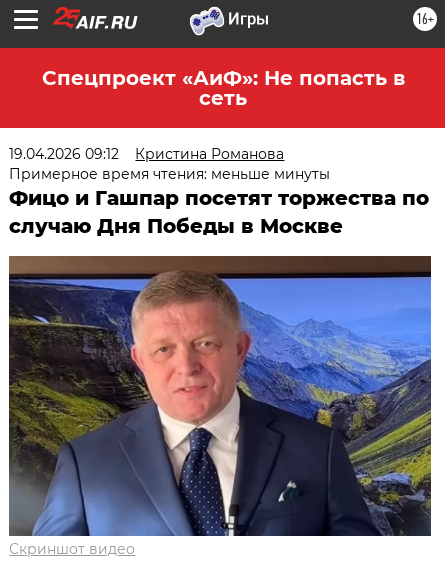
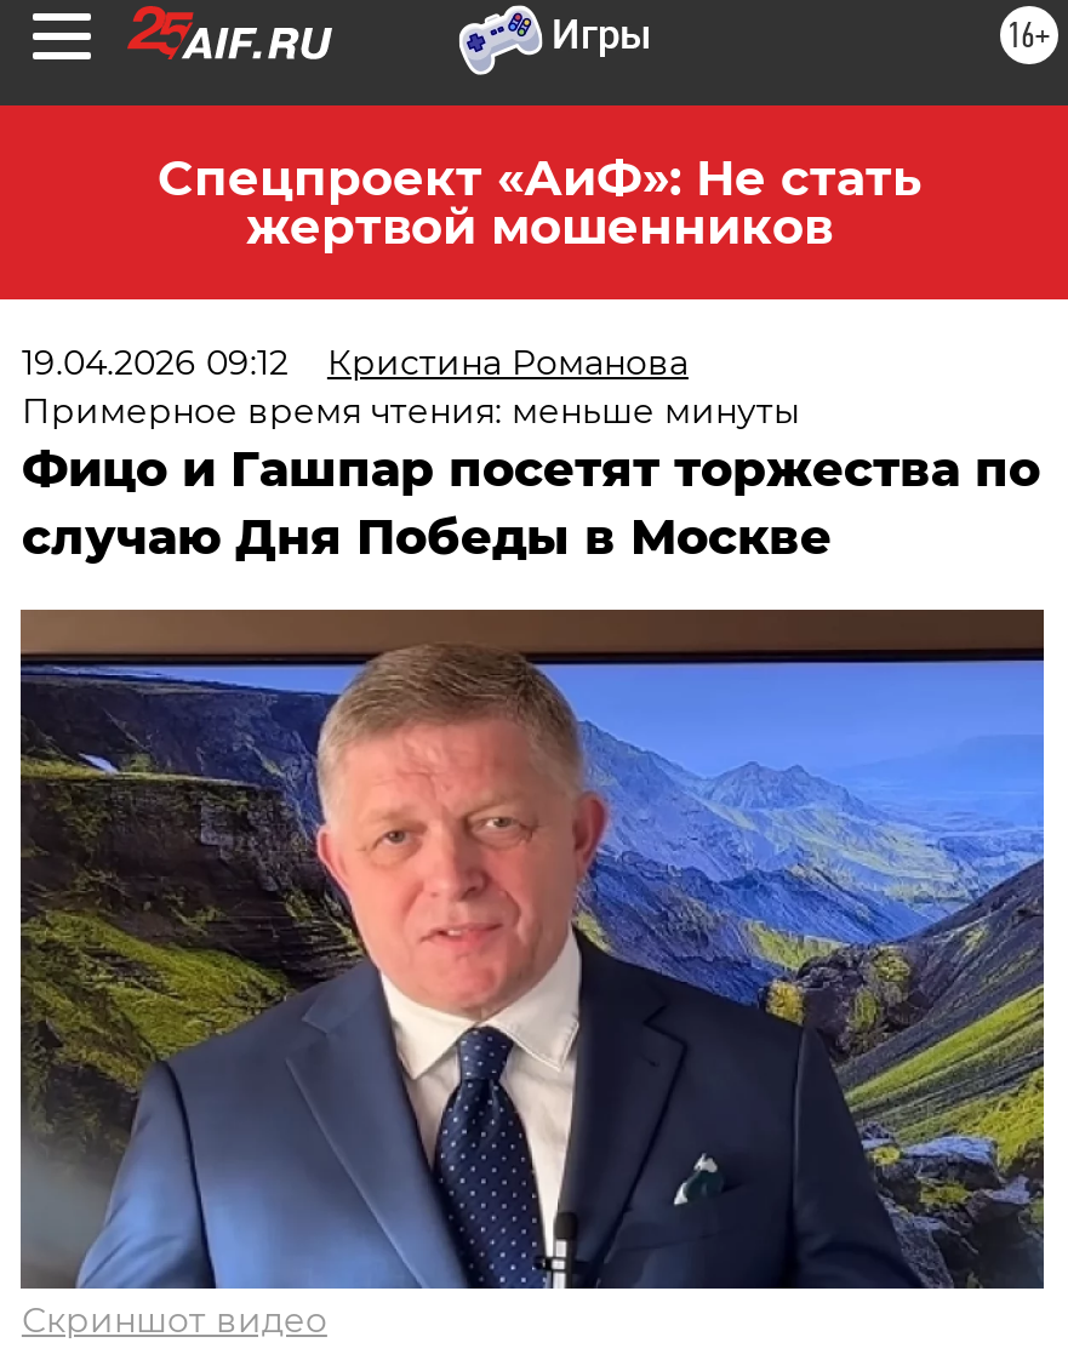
- Спецпроект «АиФ»: Не попасть в
- сеть
+ Спецпроект «АиФ»: Не стать
+ жертвой мошенников
